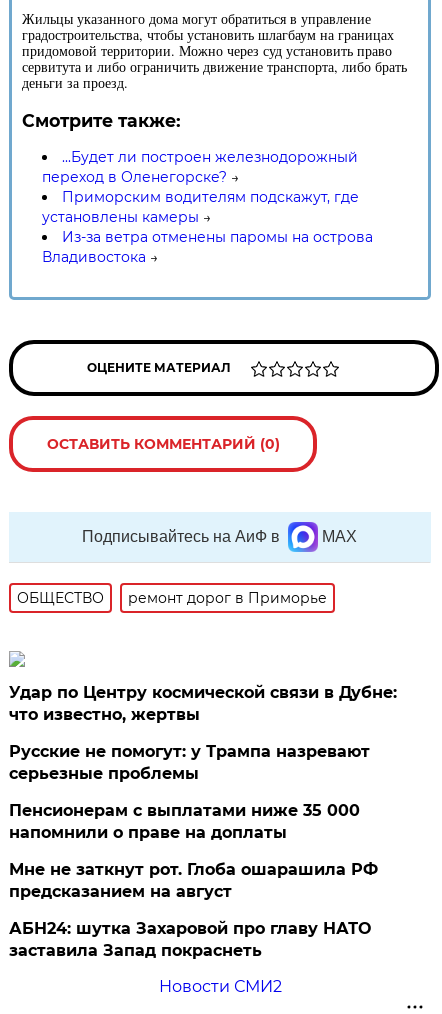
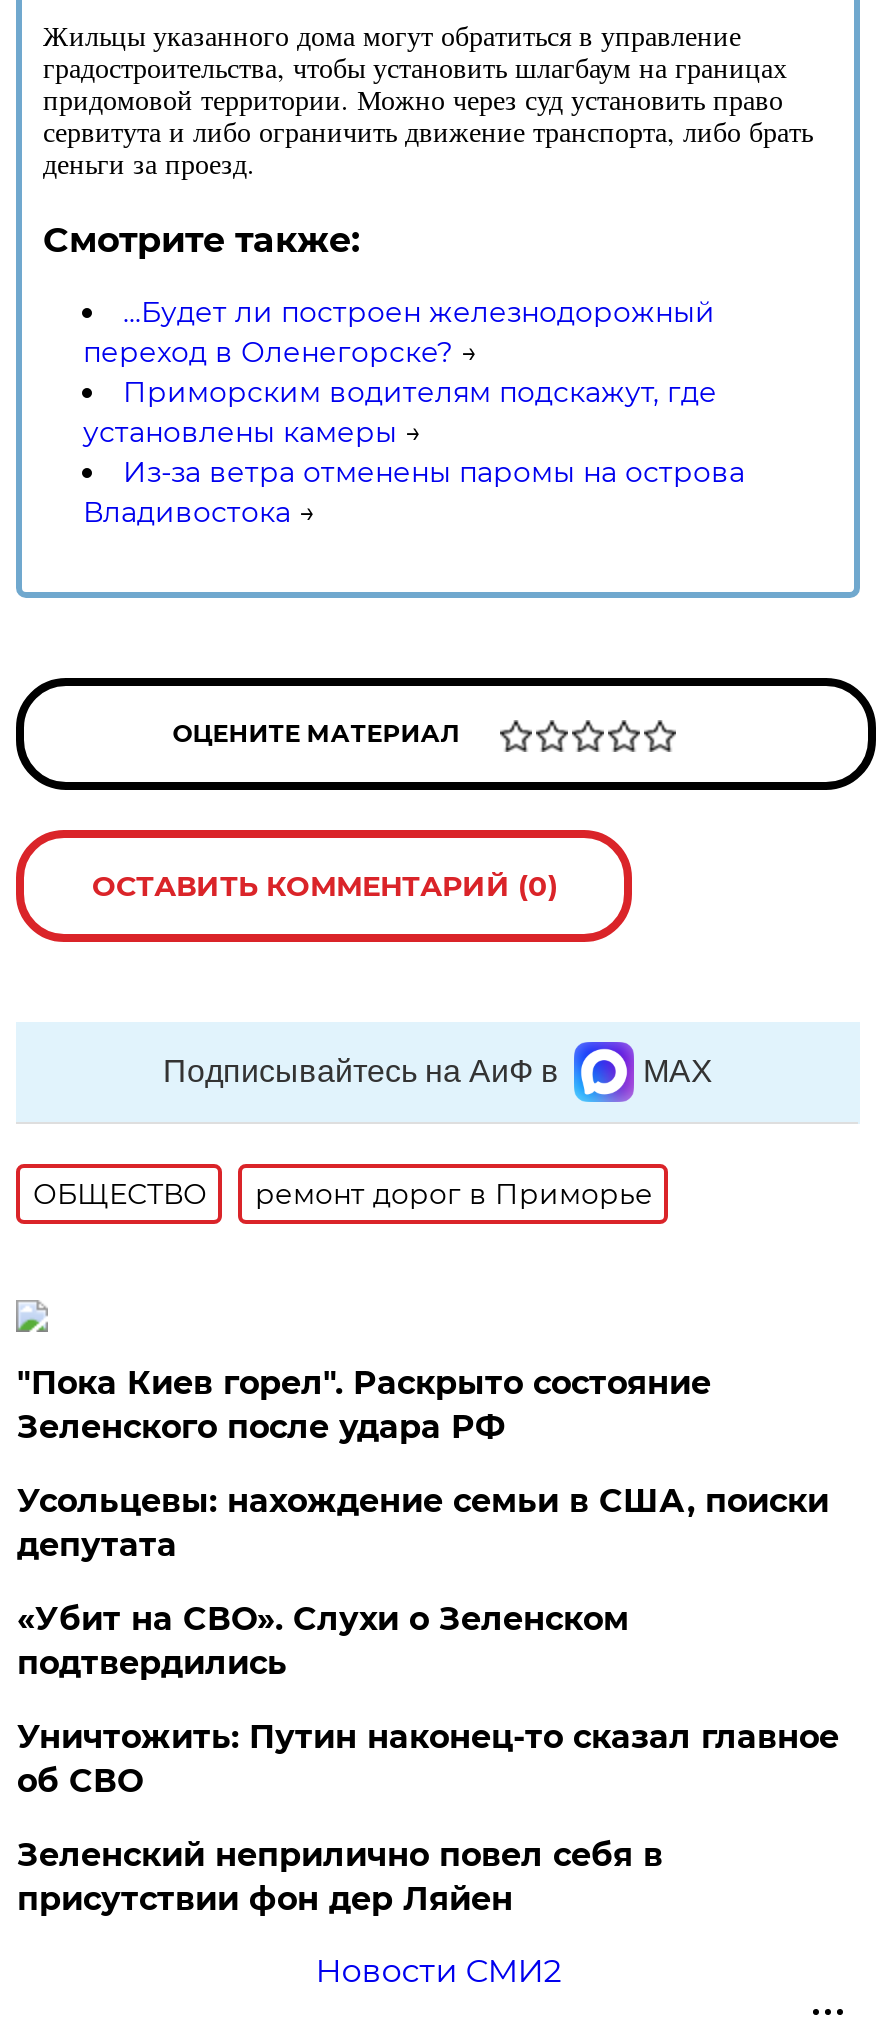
- Удар по Центру космической связи в Дубне:
- что известно, жертвы
+ "Пока Киев горел". Раскрыто состояние
+ Зеленского после удара РФ

- Русские не помогут: у Трампа назревают
- серьезные проблемы
+ Усольцевы: нахождение семьи в США, поиски
+ депутата

- Пенсионерам с выплатами ниже 35 000
- напомнили о праве на доплаты
+ «Убит на СВО». Слухи о Зеленском
+ подтвердились

- Мне не заткнут рот. Глоба ошарашила РФ
- предсказанием на август
+ Уничтожить: Путин наконец-то сказал главное
+ об СВО

- АБН24: шутка Захаровой про главу НАТО
- заставила Запад покраснеть
+ Зеленский неприлично повел cебя в
+ присутствии фон дер Ляйен
